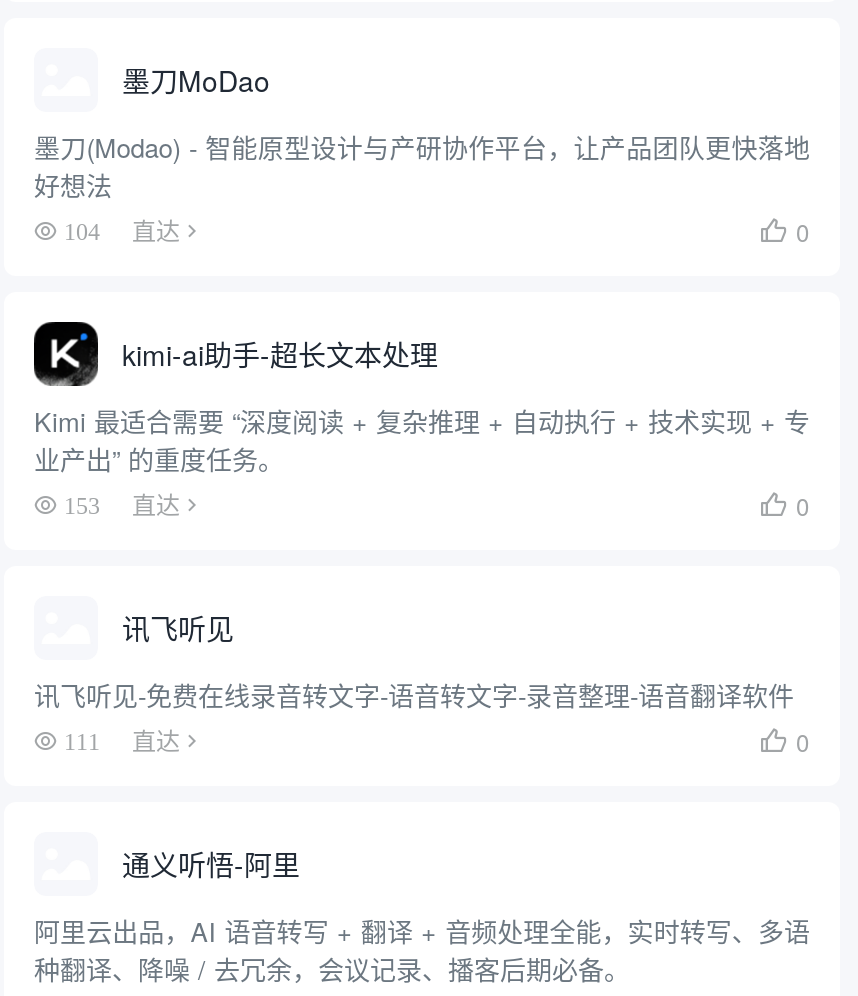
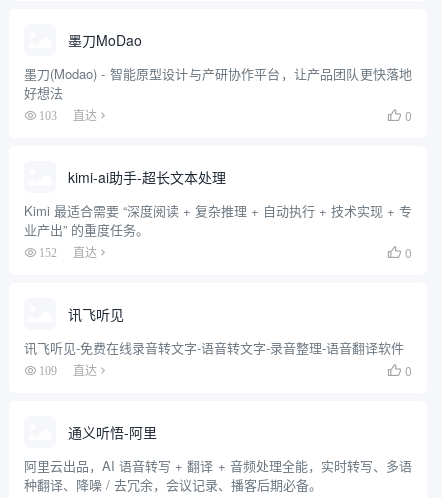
- 104 直达
+ 103 直达

- [image]

- 153 直达
+ 152 直达

- 111 直达
+ 109 直达
